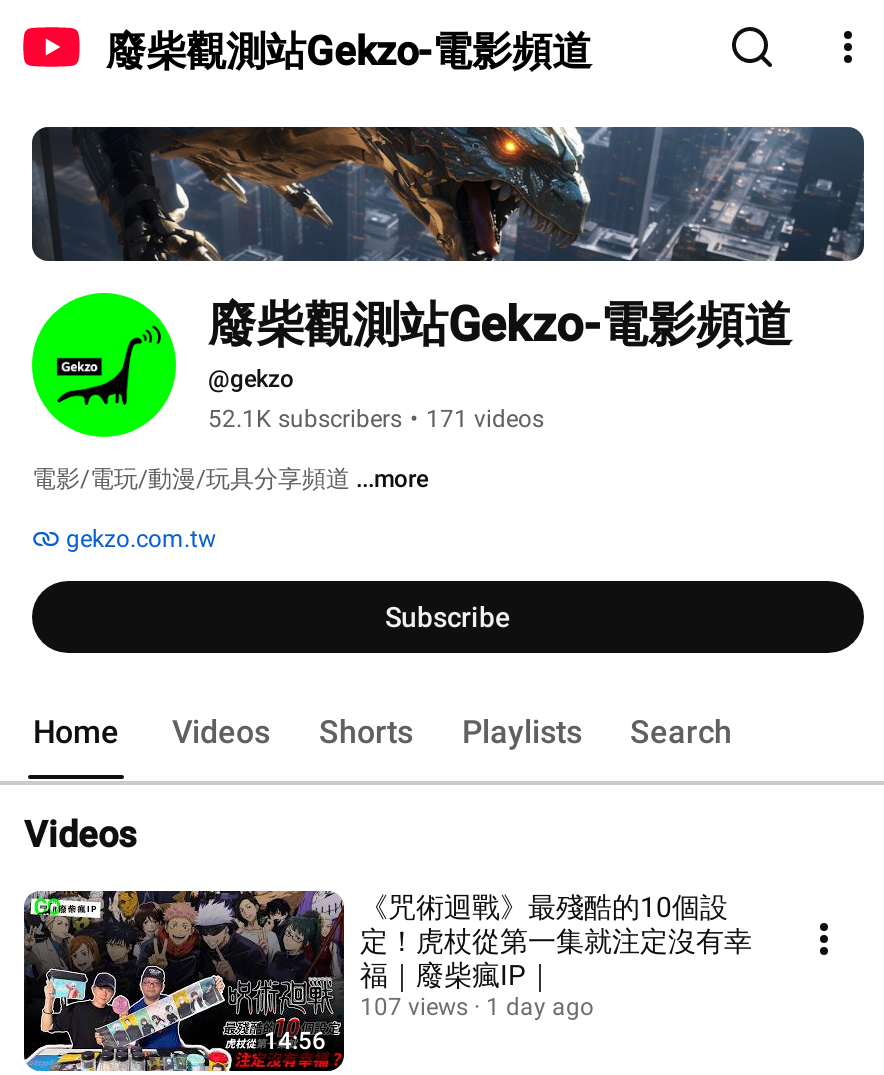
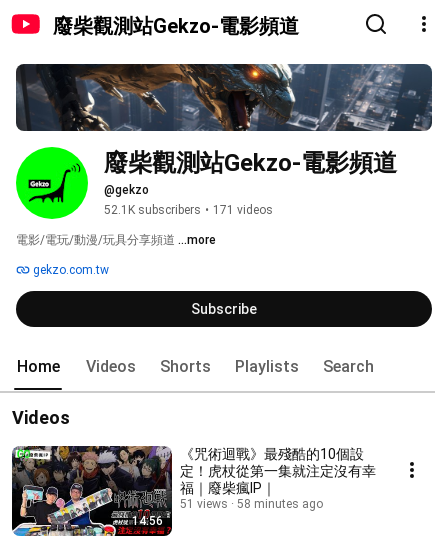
- 107 views
+ 51 views

- 1 day ago
+ 58 minutes ago
